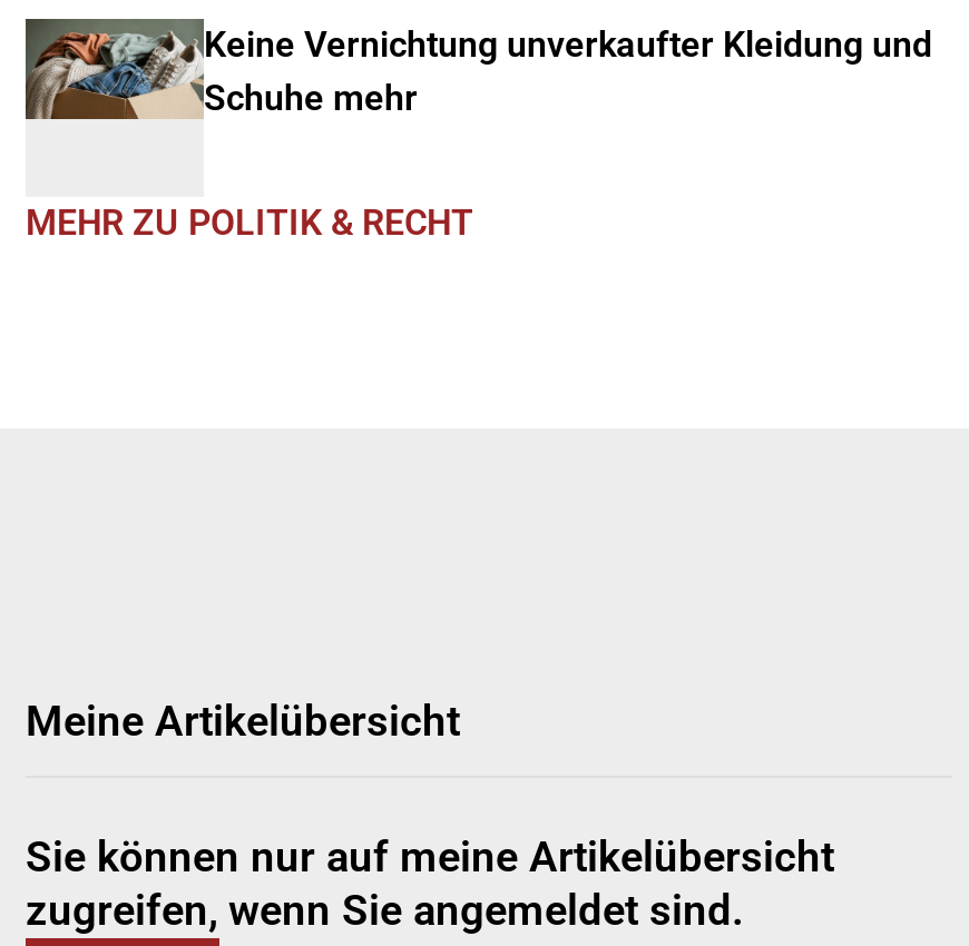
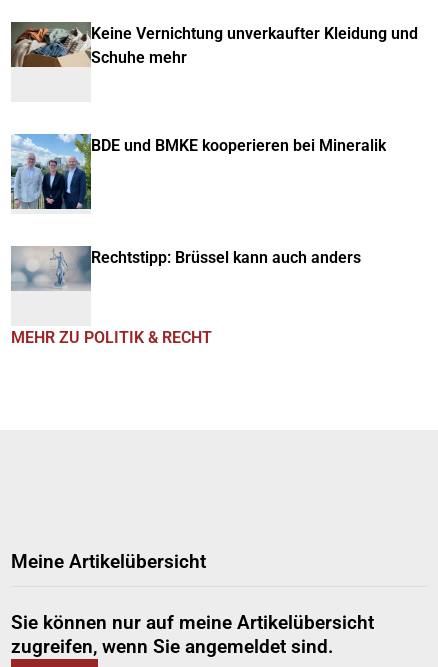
+ [image]
+ BDE und BMKE kooperieren bei Mineralik

+ [image]
+ Rechtstipp: Brüssel kann auch anders
